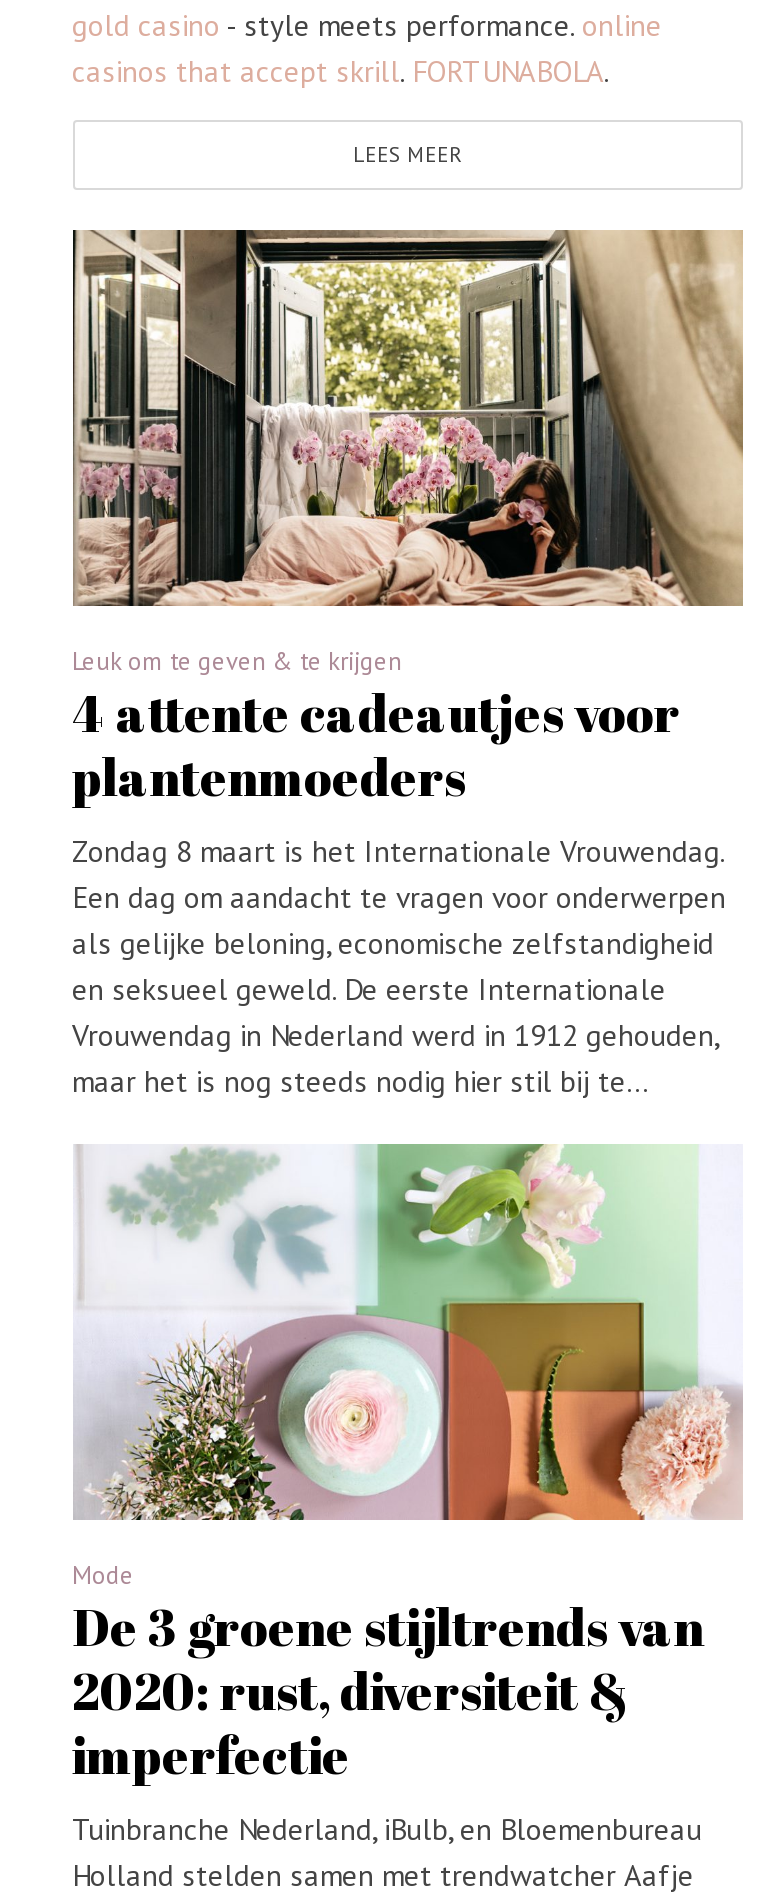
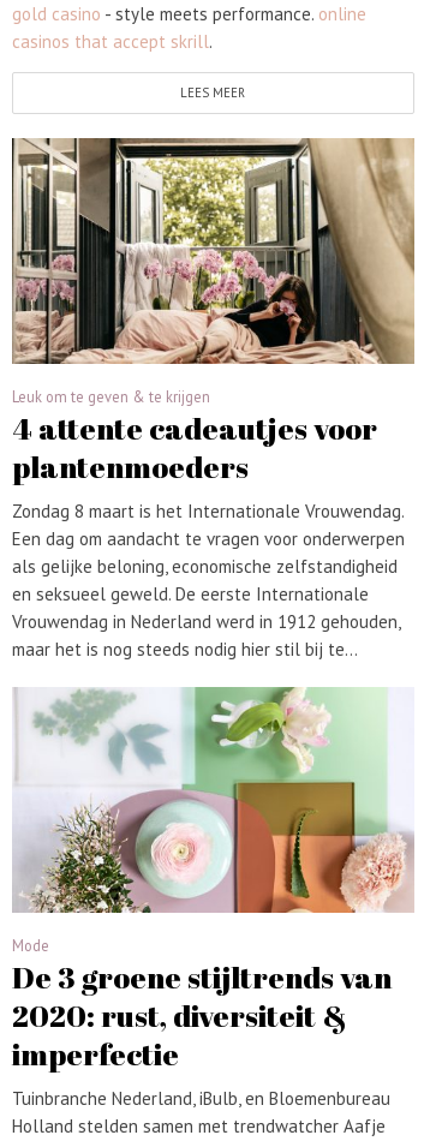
- casinos that accept skrill. FORTUNABOLA.
+ casinos that accept skrill.
